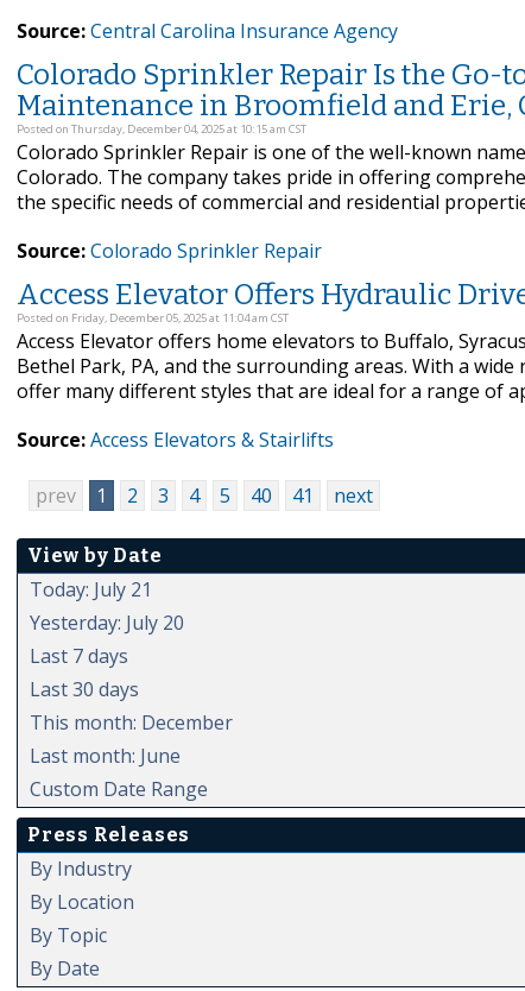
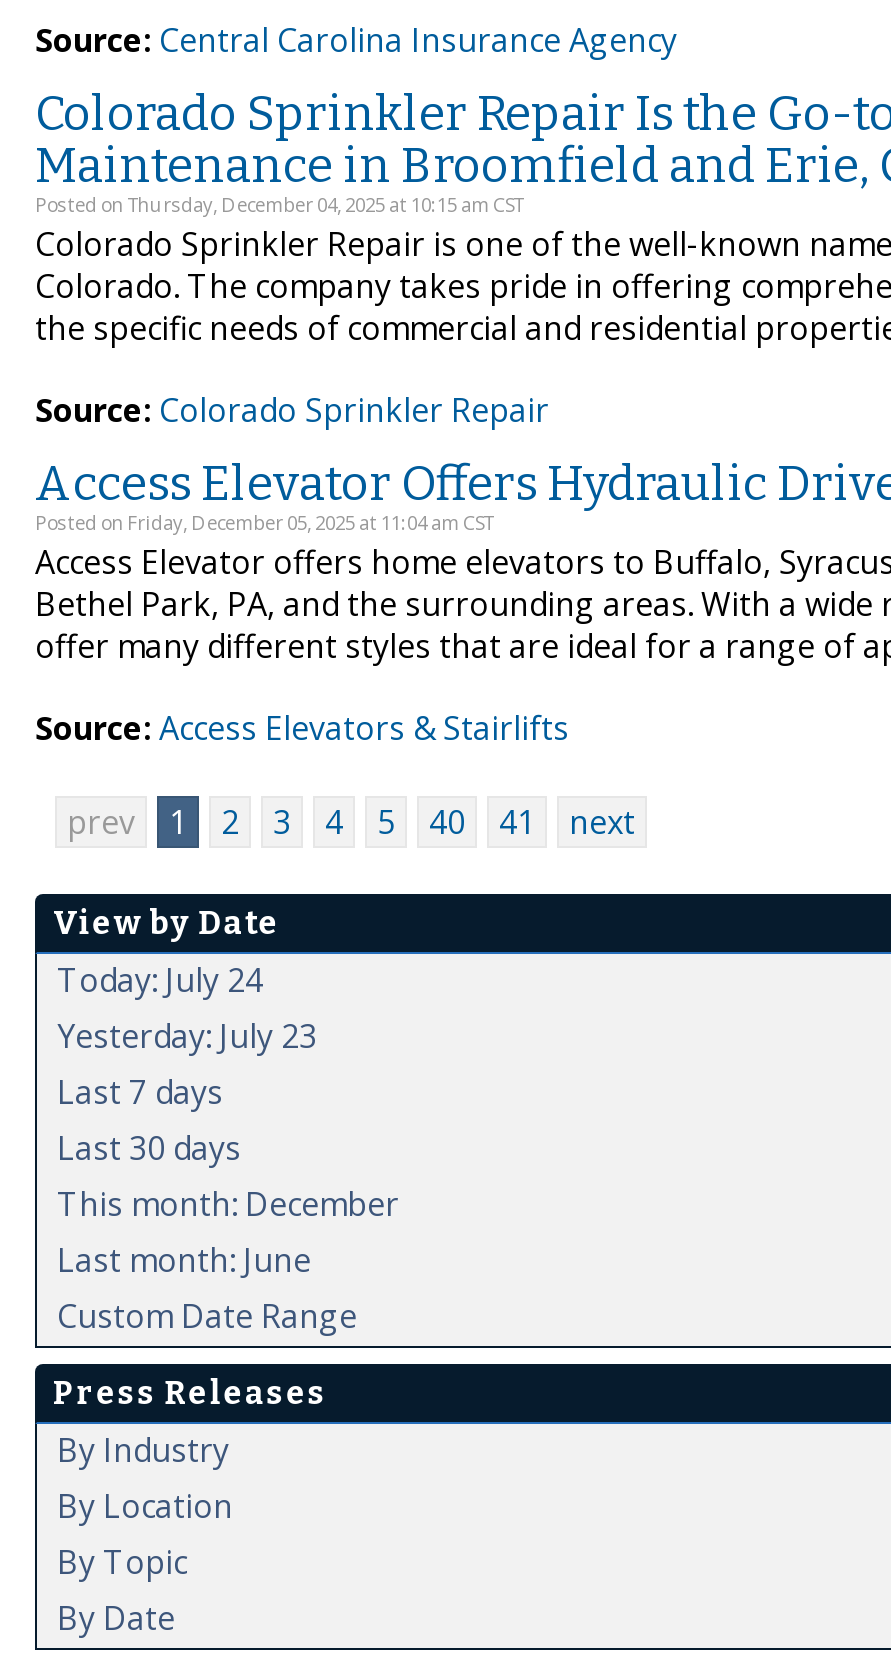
- Today: July 21
+ Today: July 24

- Yesterday: July 20
+ Yesterday: July 23
